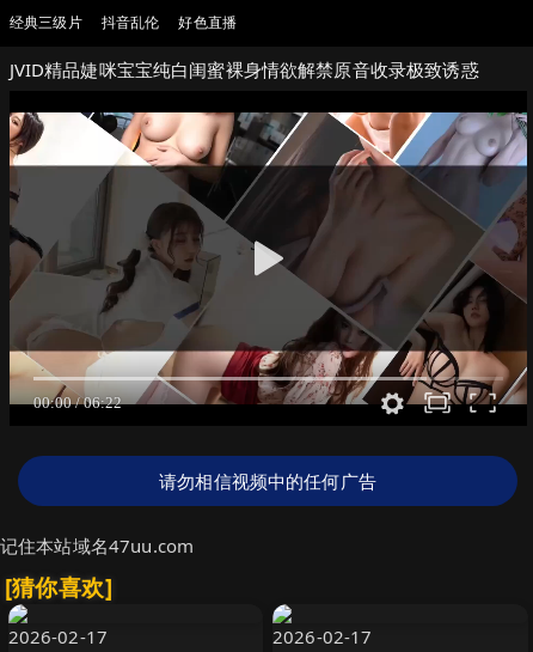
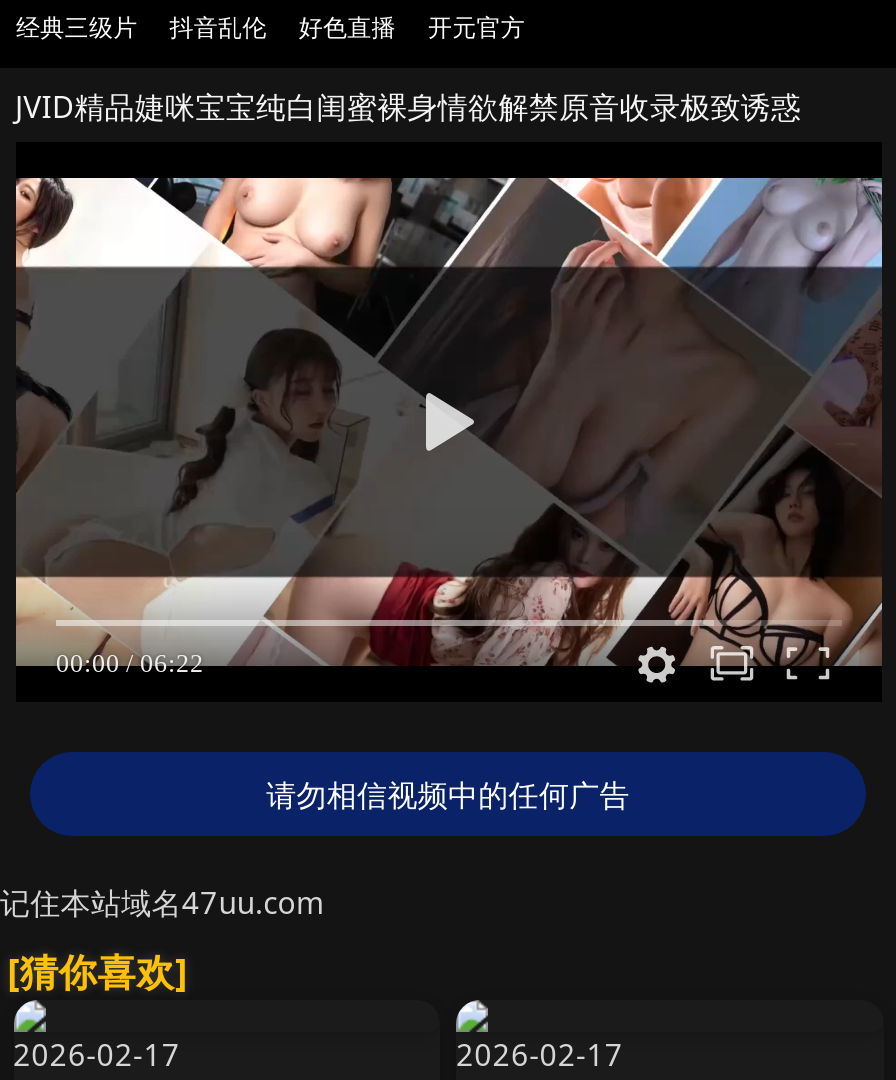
+ 开元官方
